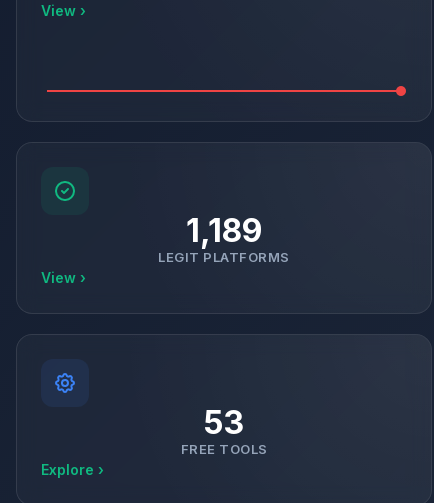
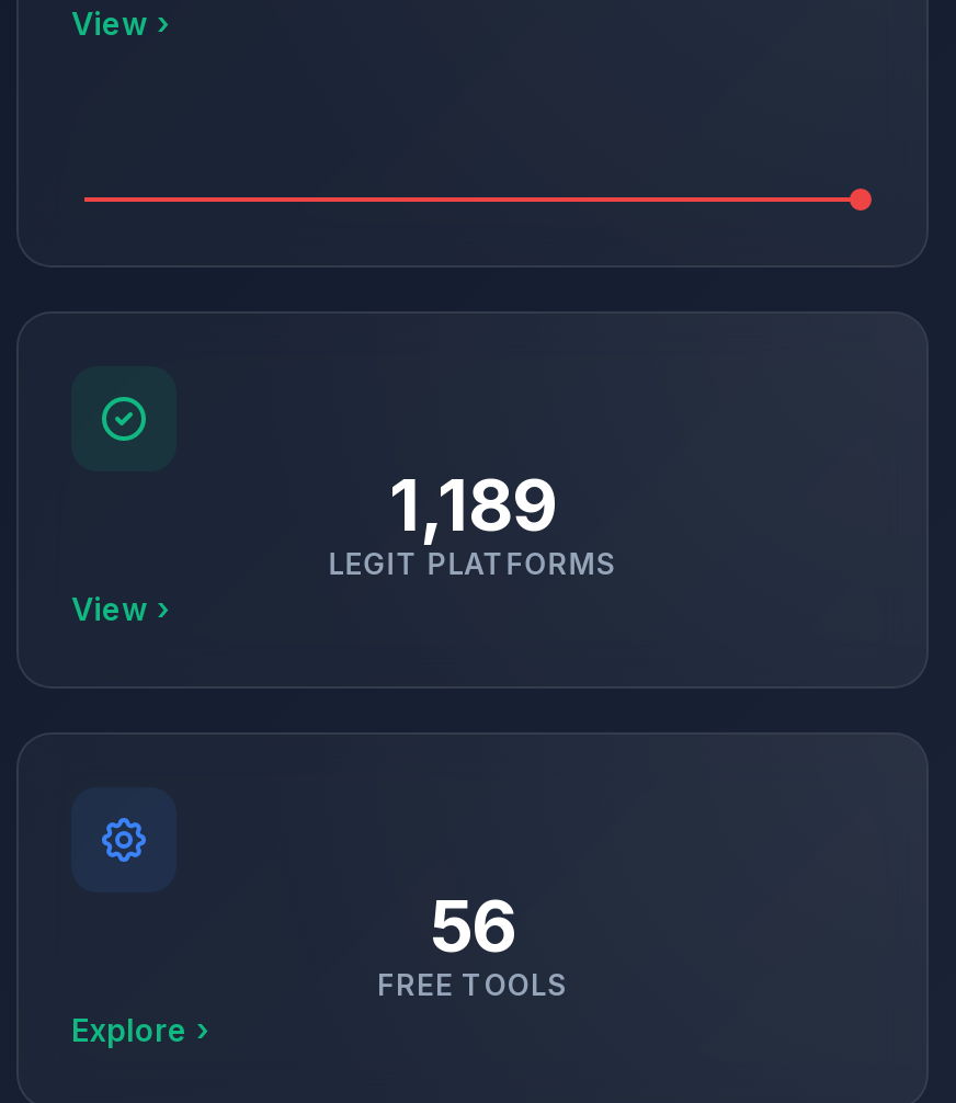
- 53
+ 56
